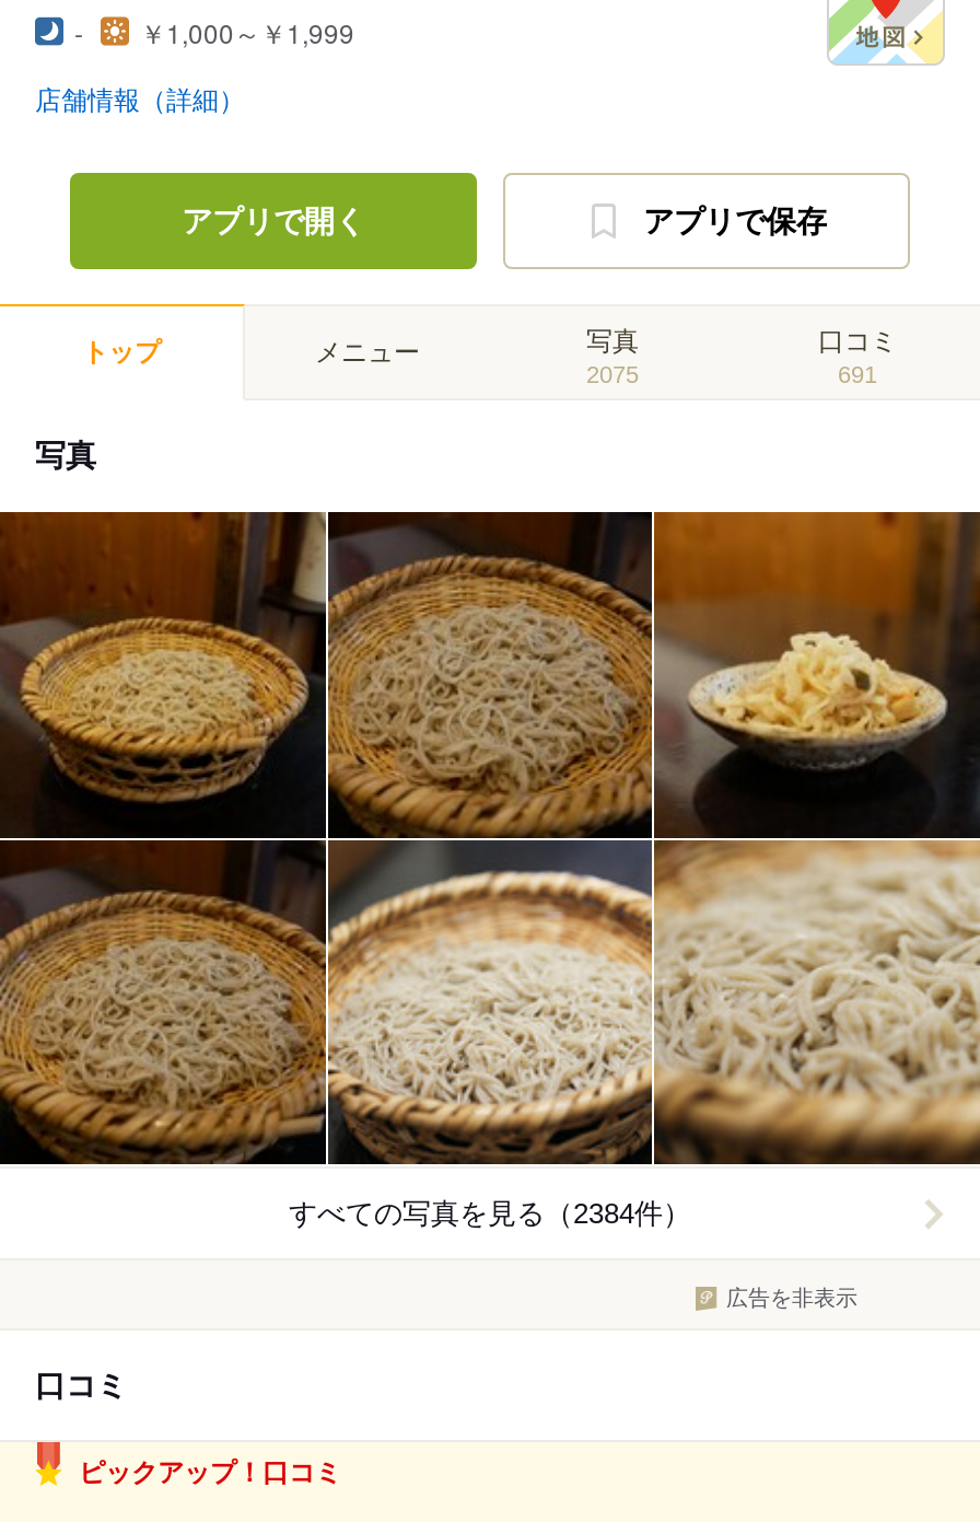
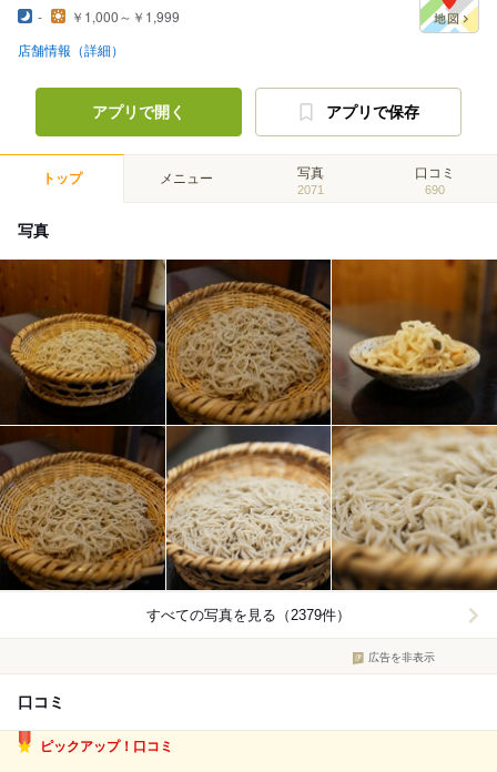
- 2075
+ 2071

- 691
+ 690

- すべての写真を見る（2384件）
+ すべての写真を見る（2379件）
